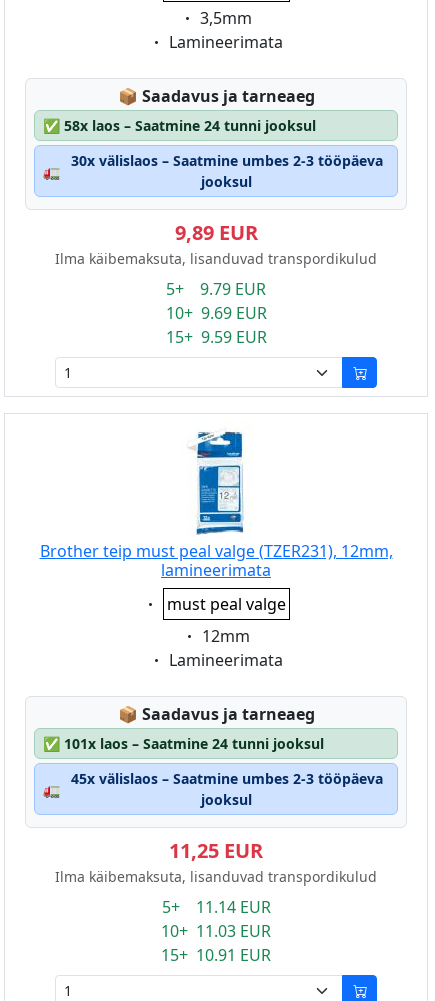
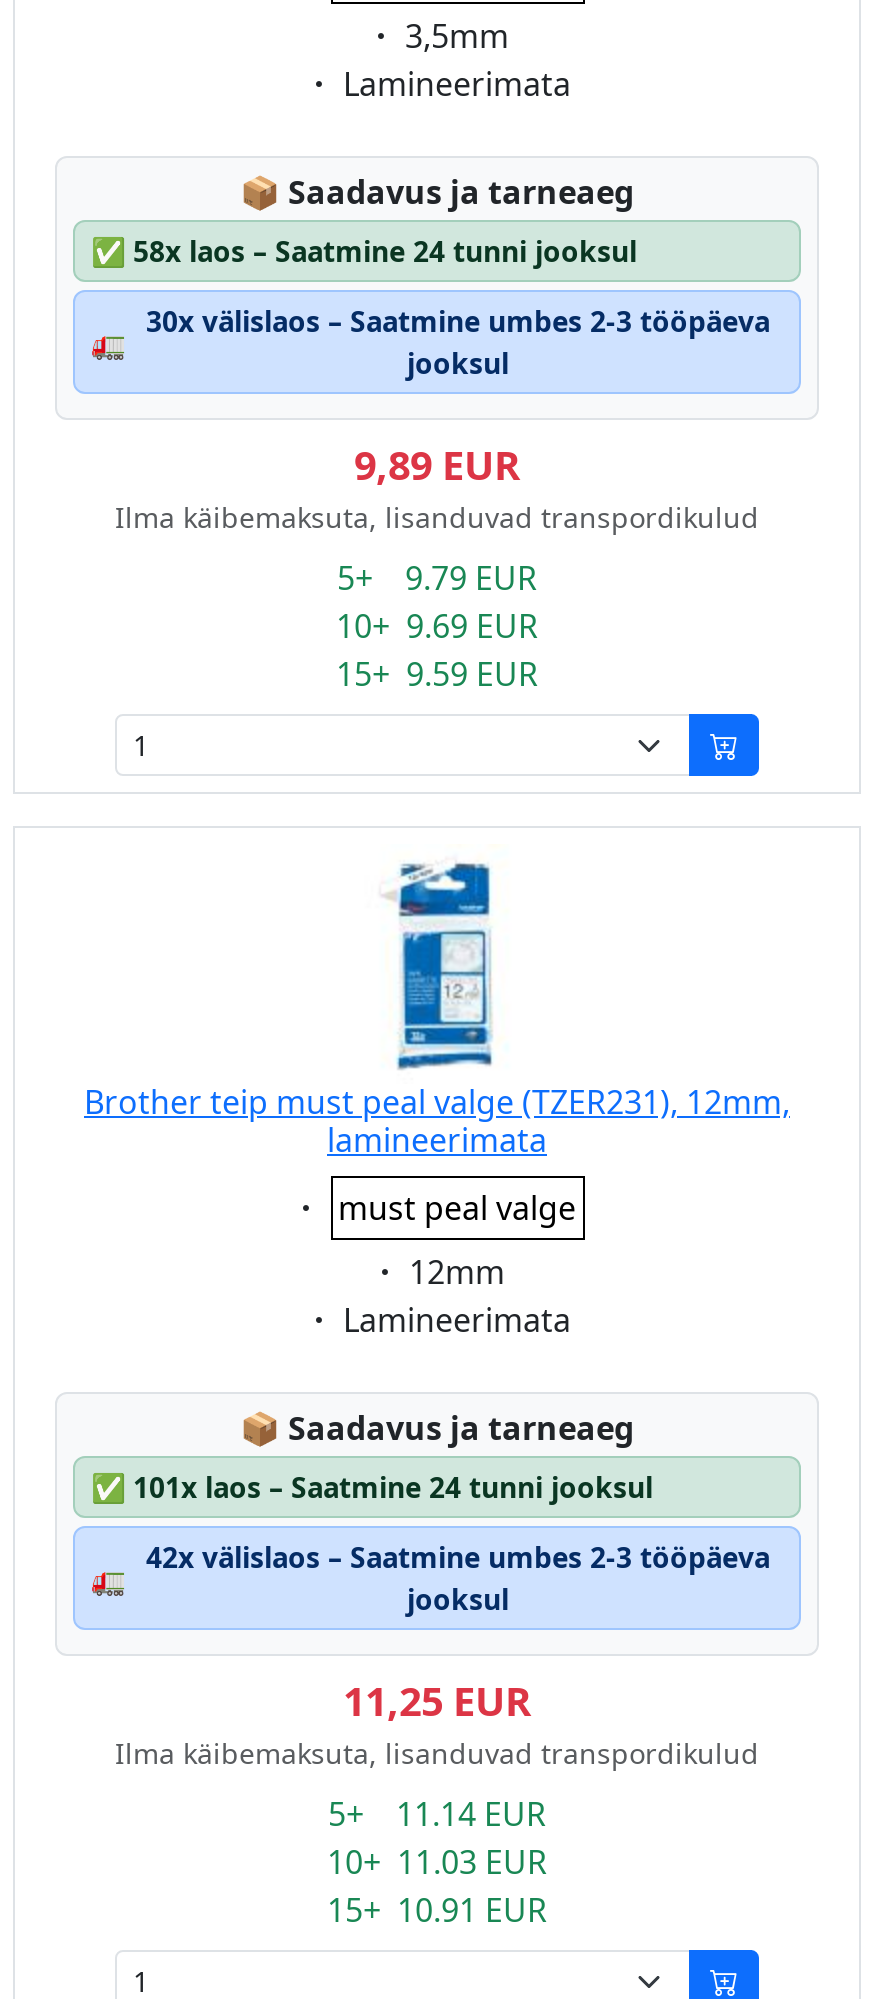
- 45x välislaos – Saatmine umbes 2-3 tööpäeva
+ 42x välislaos – Saatmine umbes 2-3 tööpäeva
